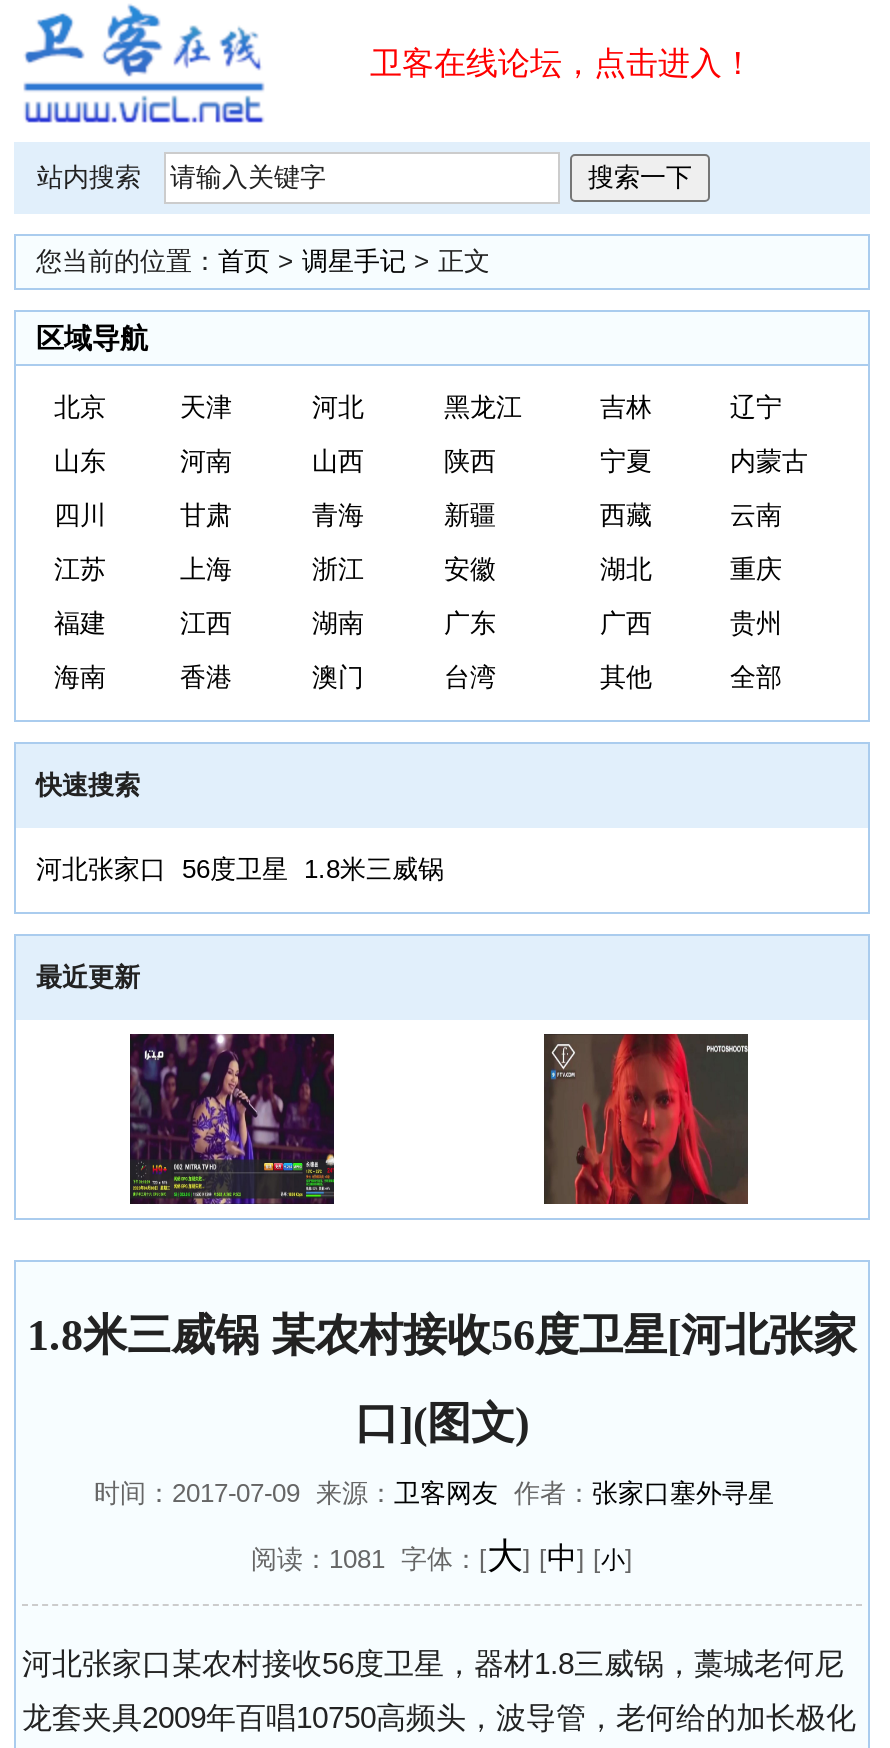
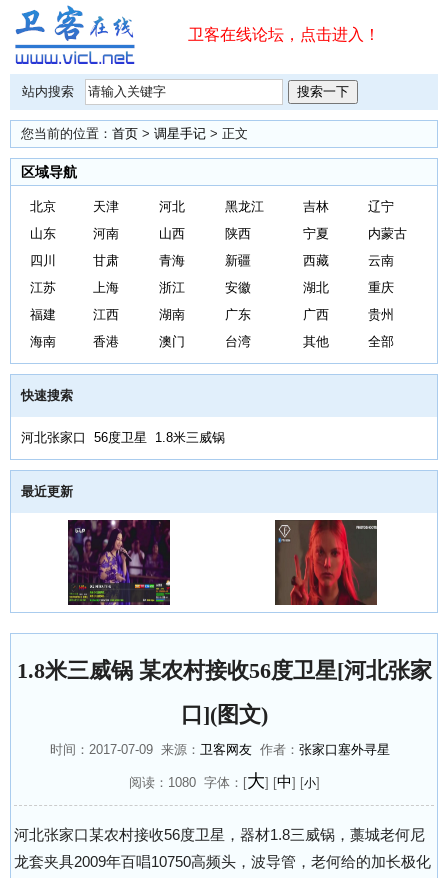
- 阅读：1081 字体：[大] [中] [小]
+ 阅读：1080 字体：[大] [中] [小]
